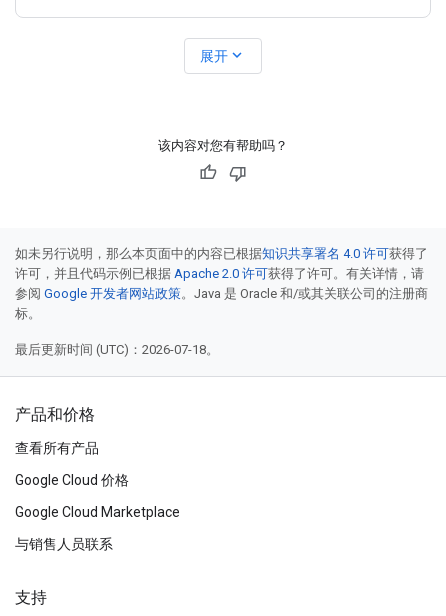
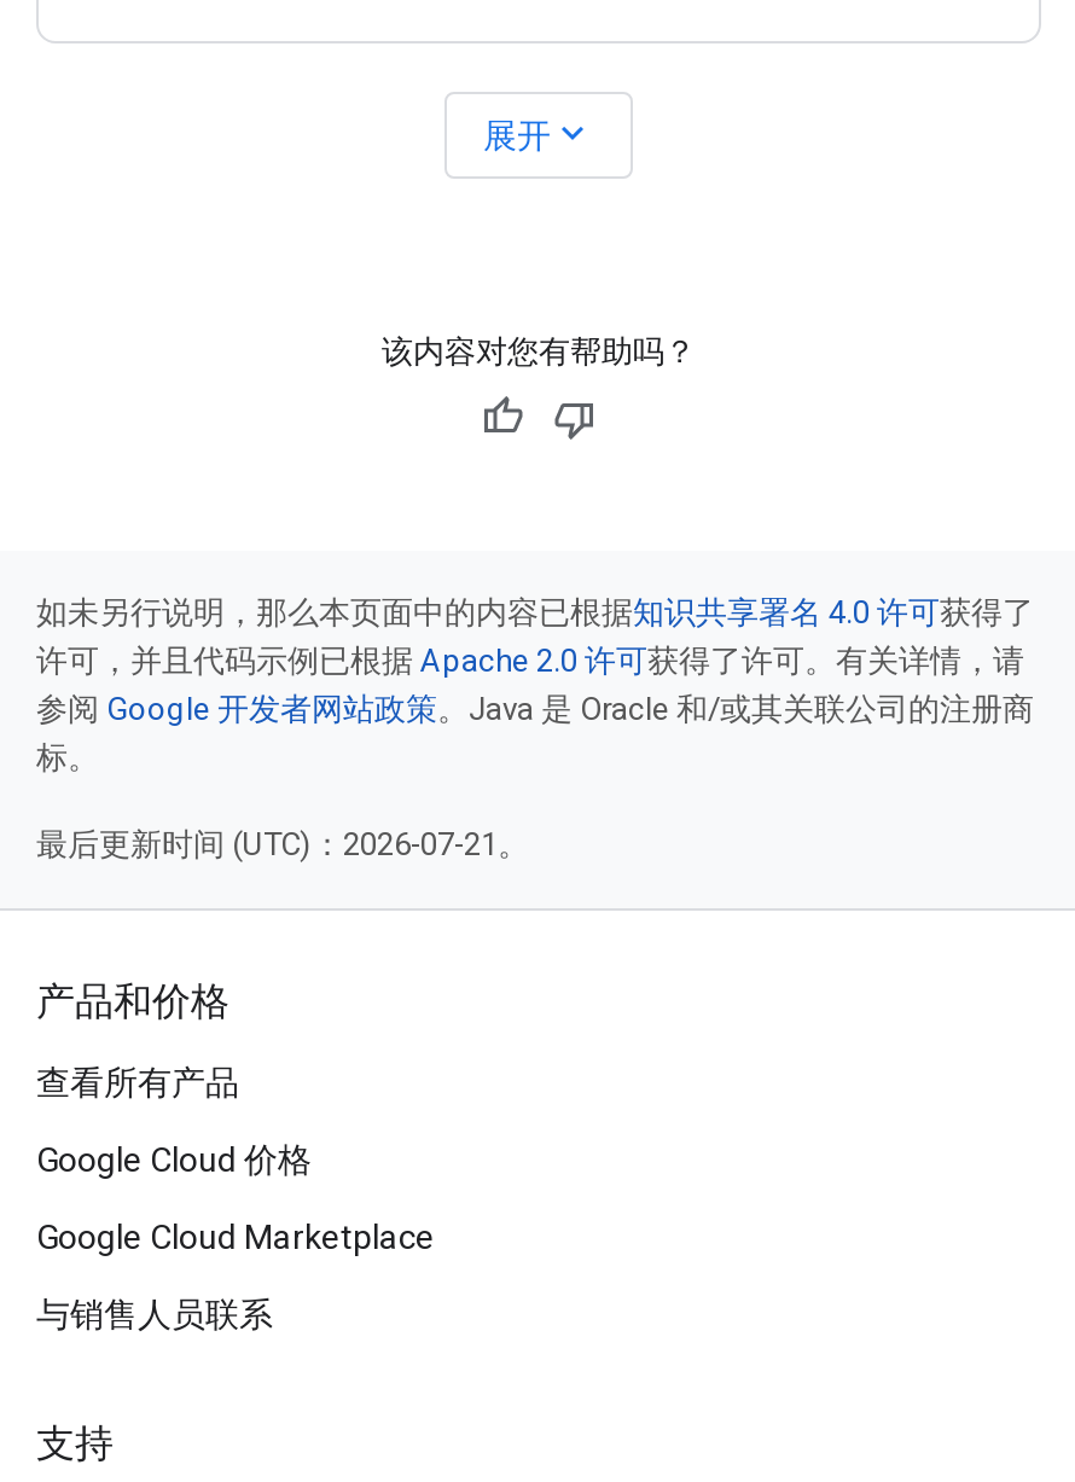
- 最后更新时间 (UTC)：2026-07-18。
+ 最后更新时间 (UTC)：2026-07-21。
